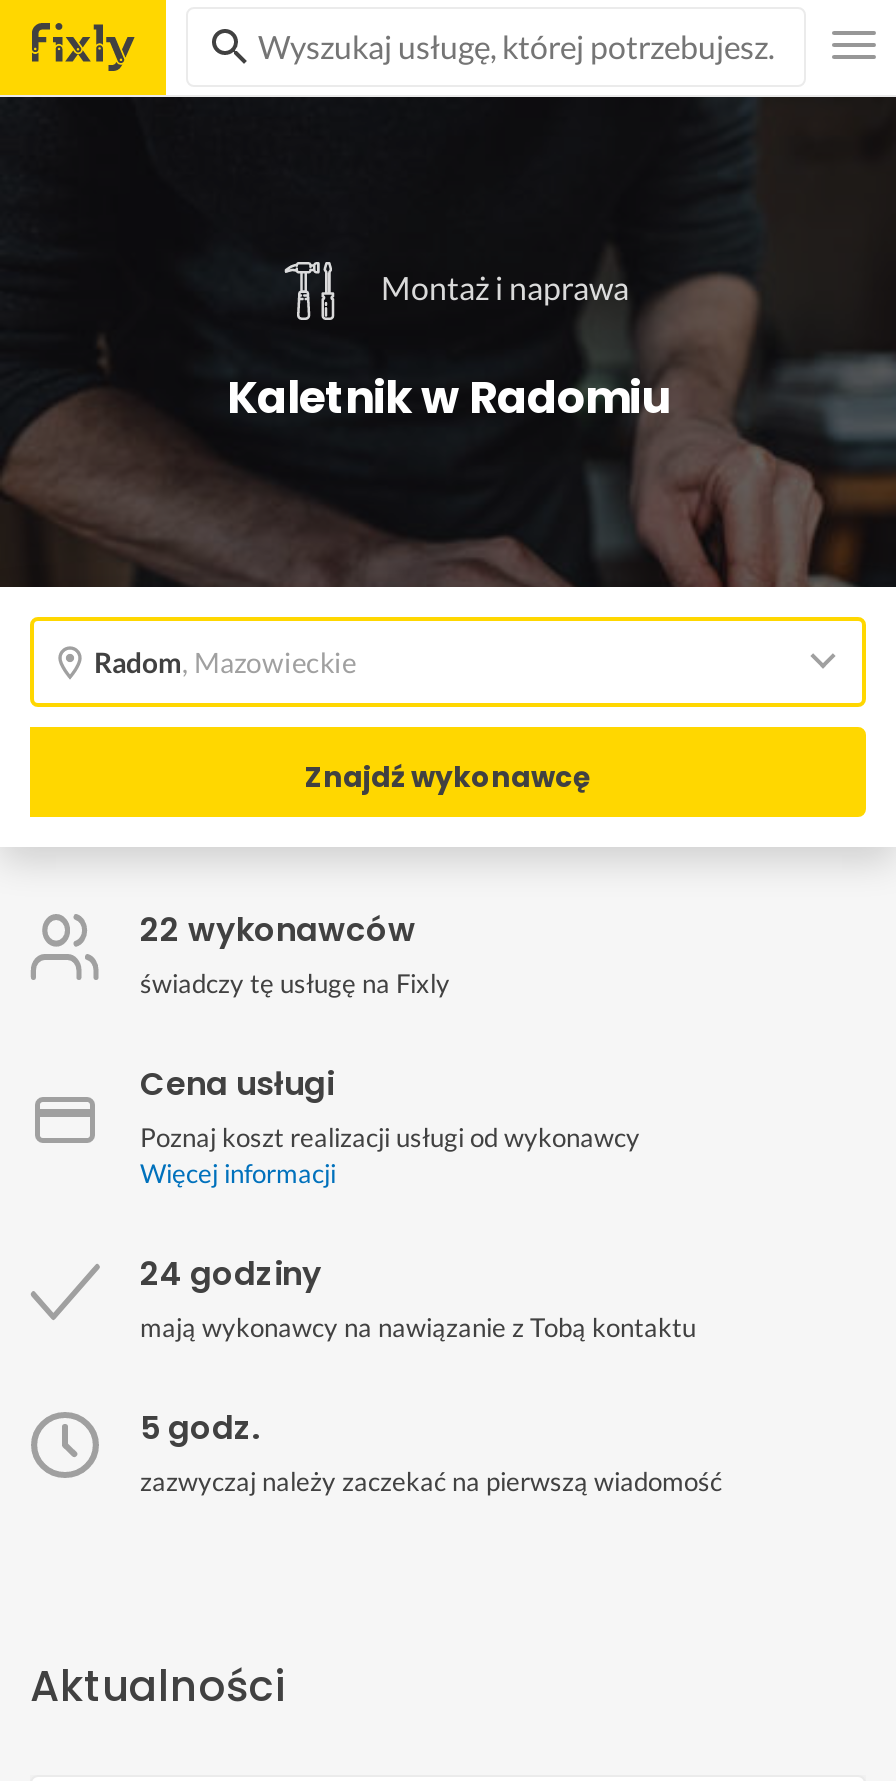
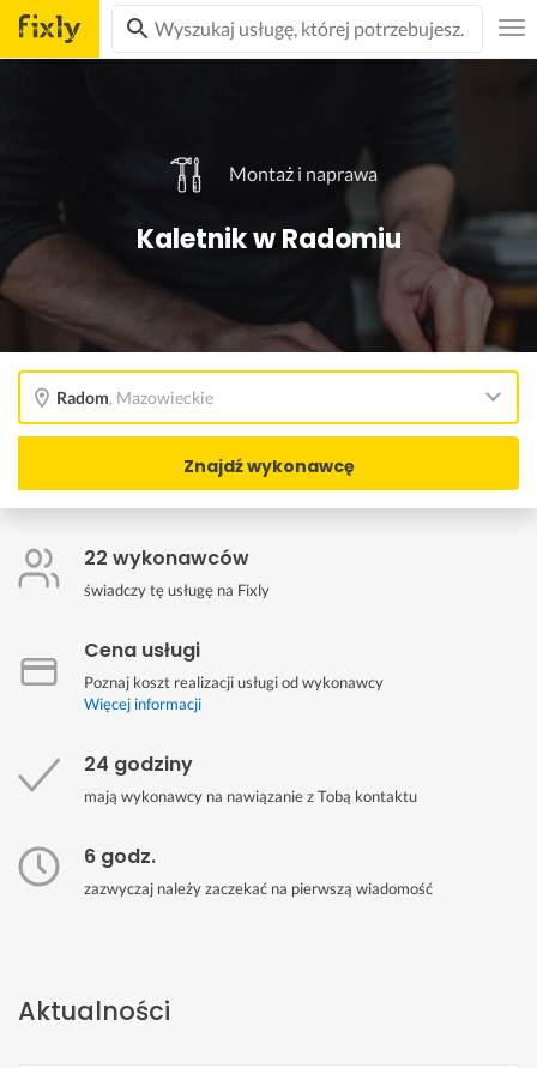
- 5 godz.
+ 6 godz.
